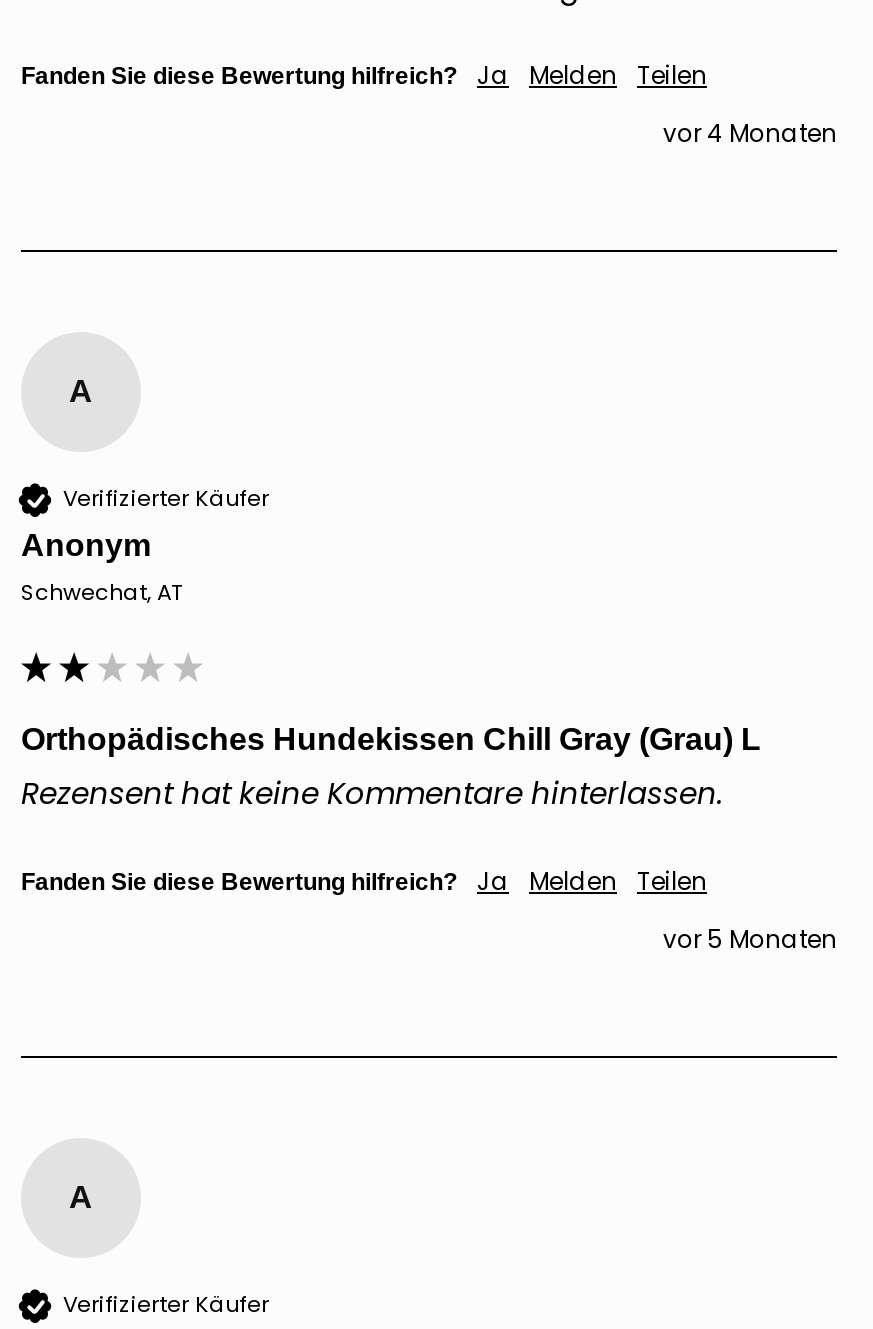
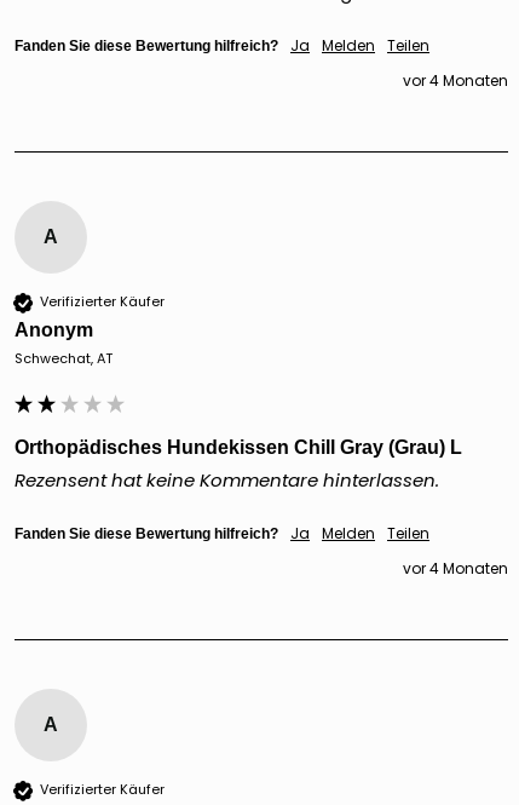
- vor 5 Monaten
+ vor 4 Monaten
